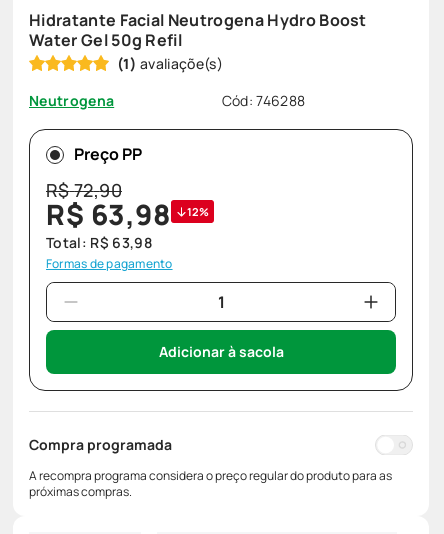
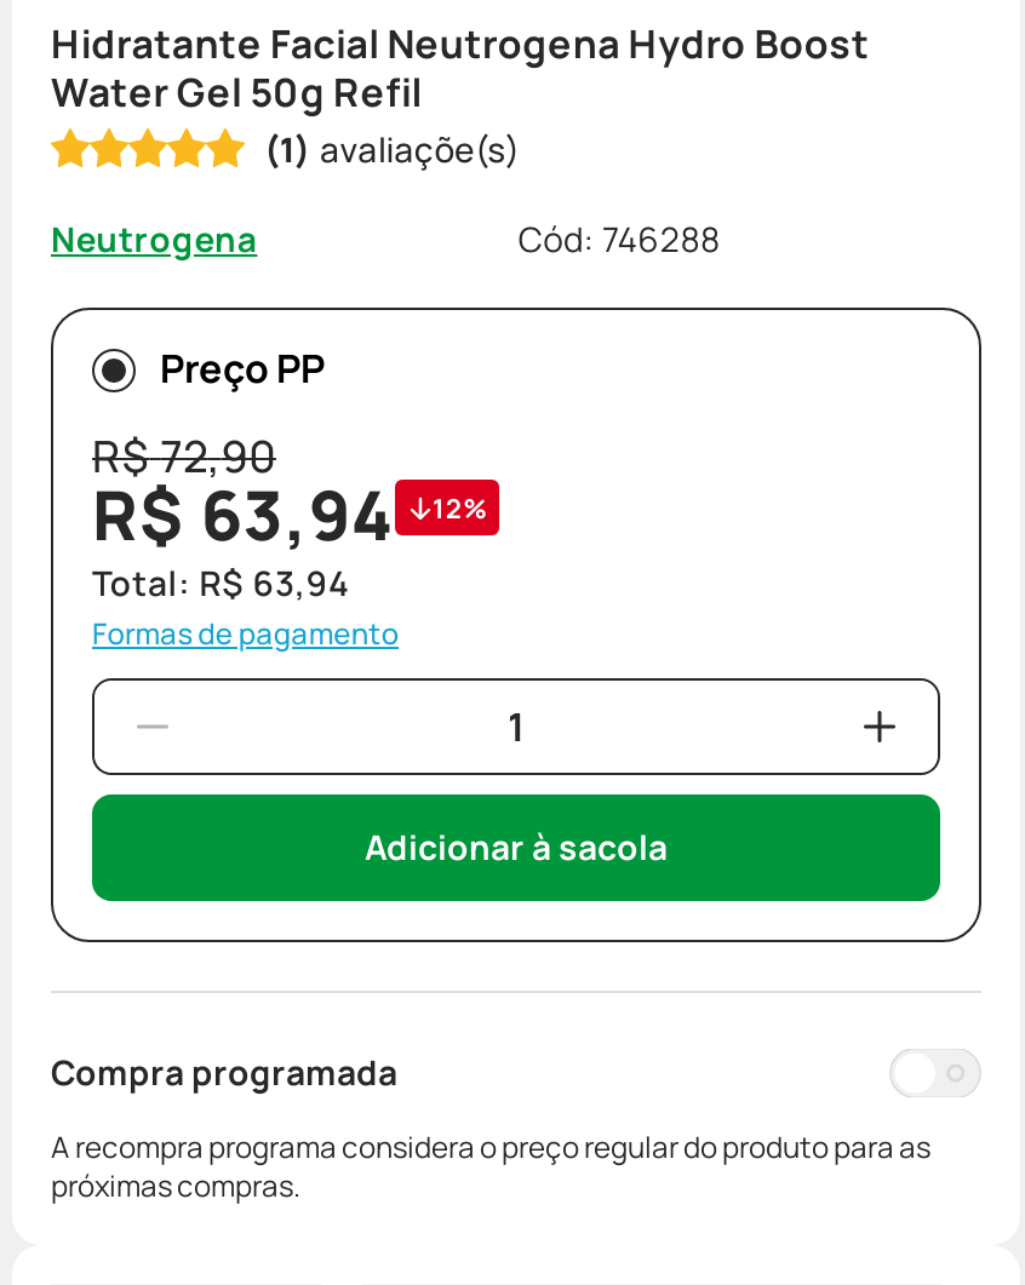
- R$ 63,98 12%
+ R$ 63,94 12%

- Total: R$ 63,98
+ Total: R$ 63,94
